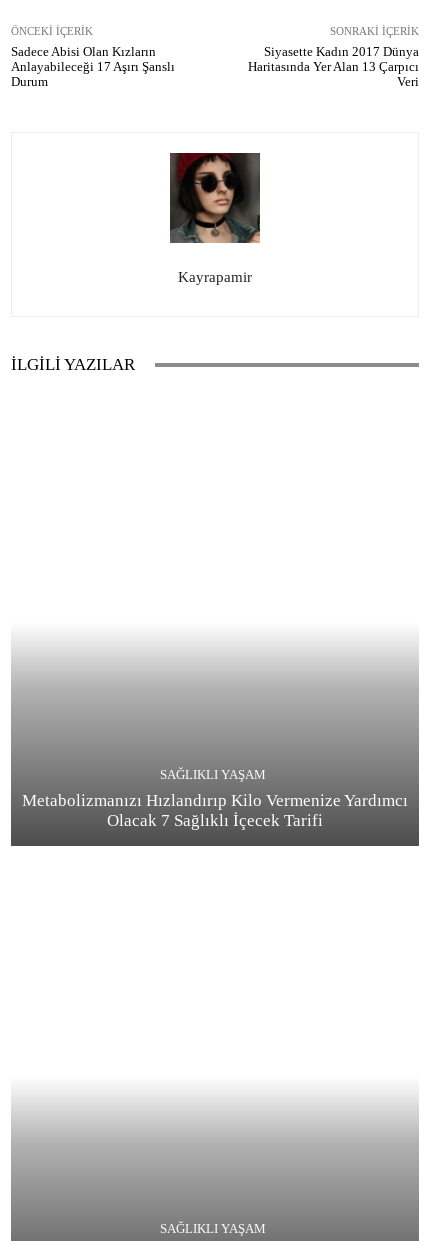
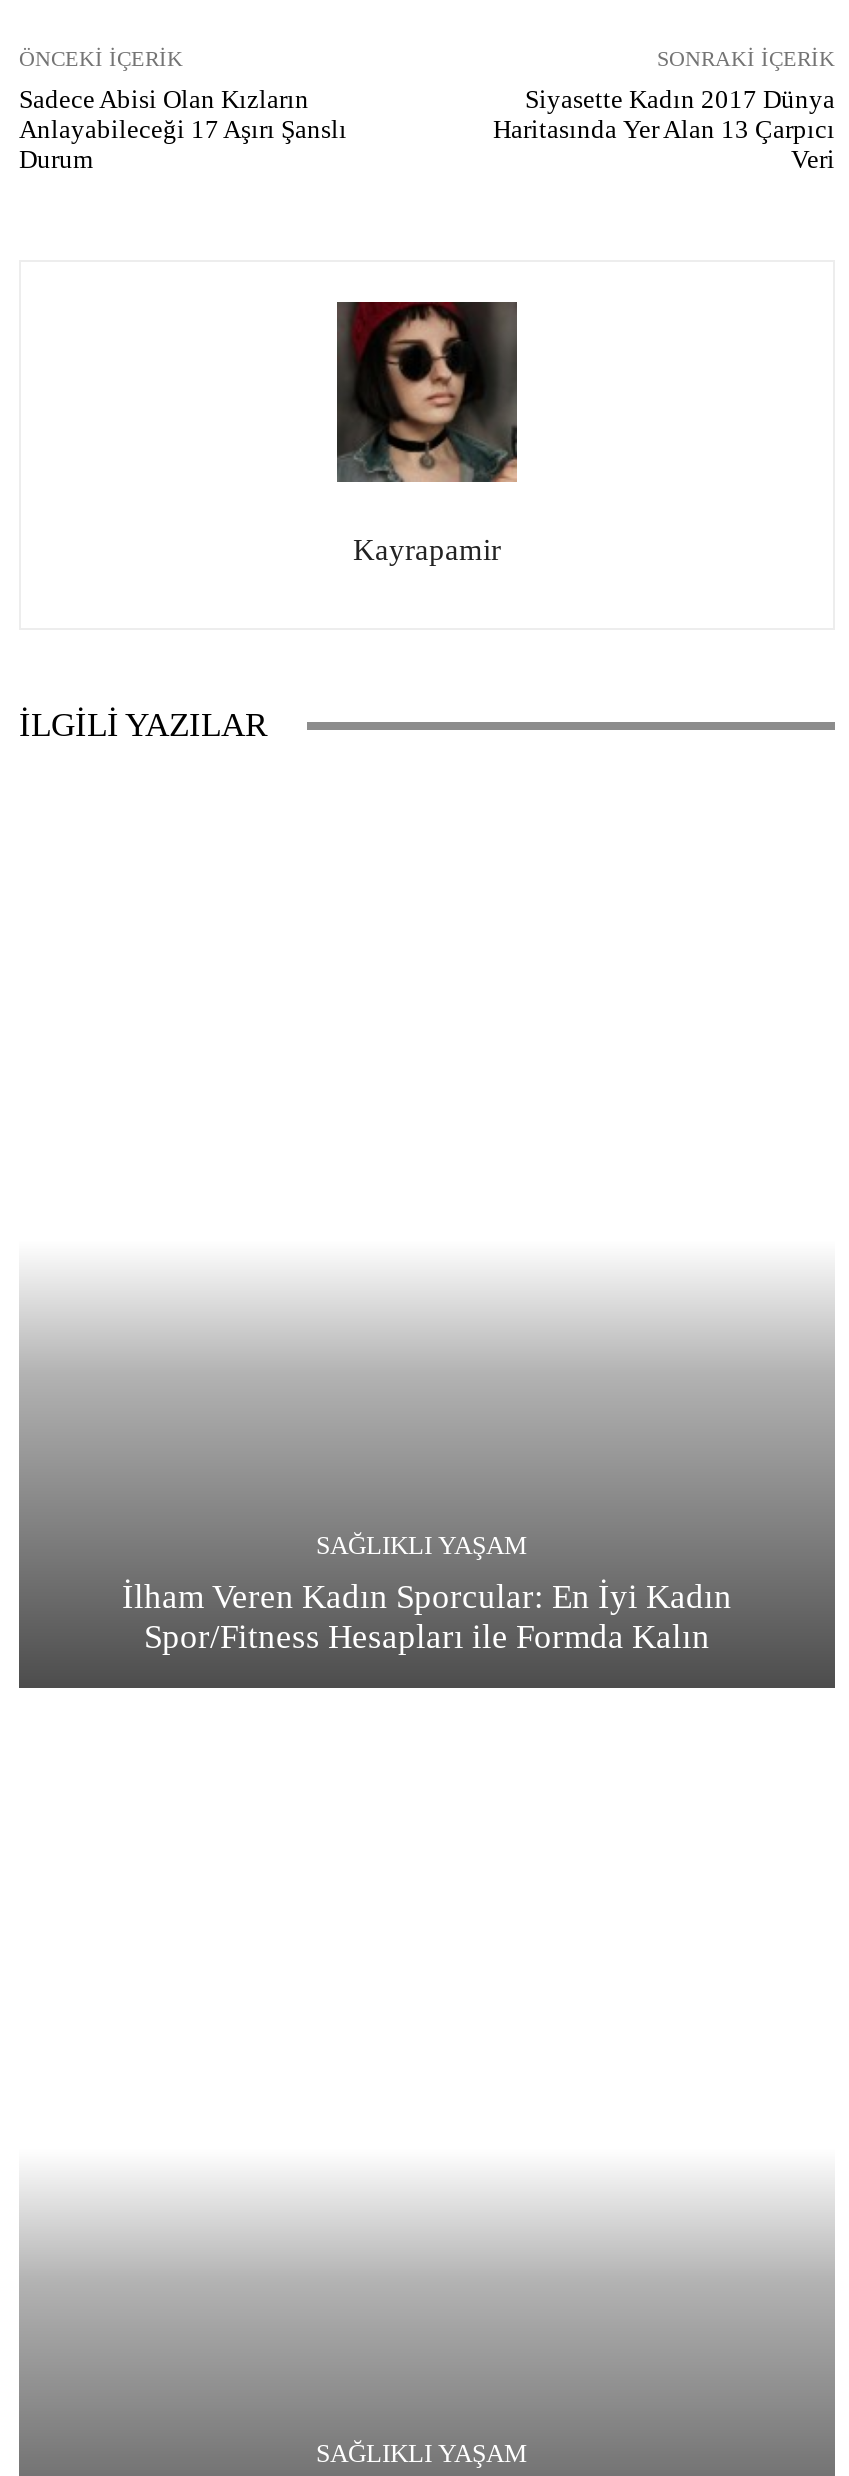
- Metabolizmanızı Hızlandırıp Kilo Vermenize Yardımcı
- Olacak 7 Sağlıklı İçecek Tarifi
+ İlham Veren Kadın Sporcular: En İyi Kadın
+ Spor/Fitness Hesapları ile Formda Kalın
